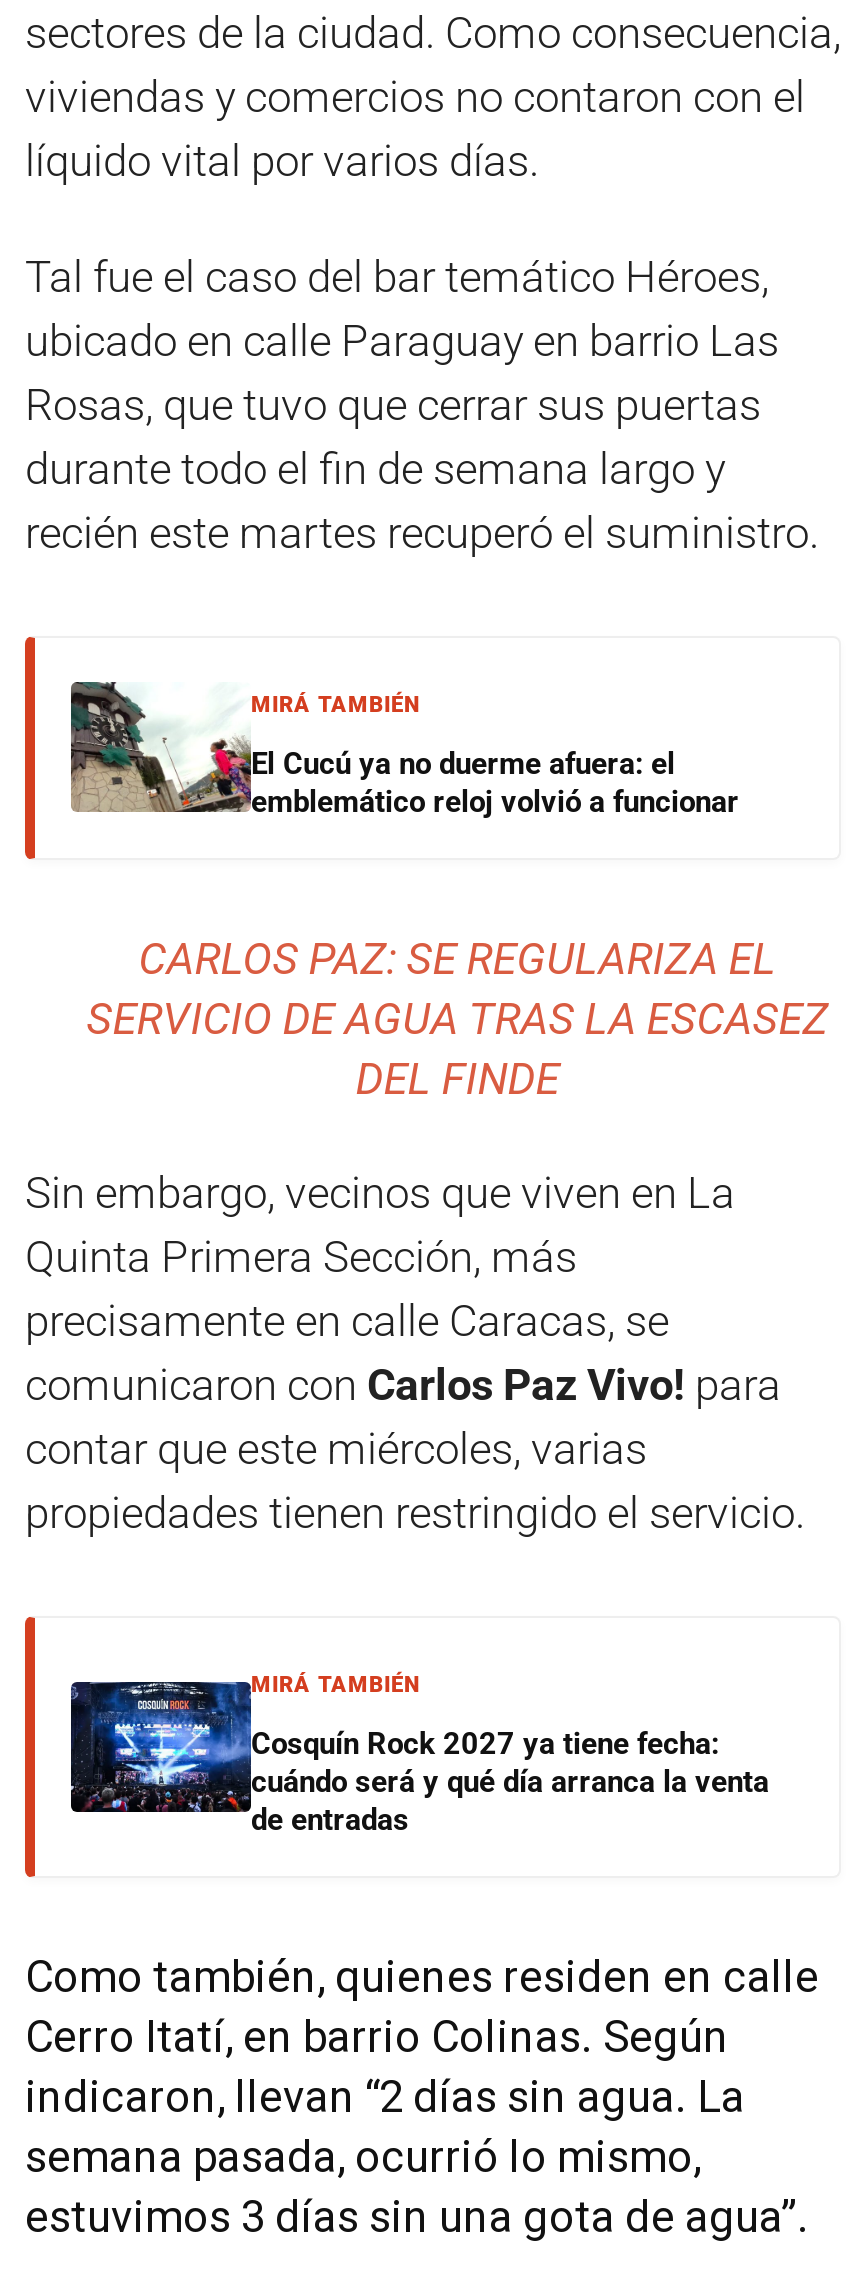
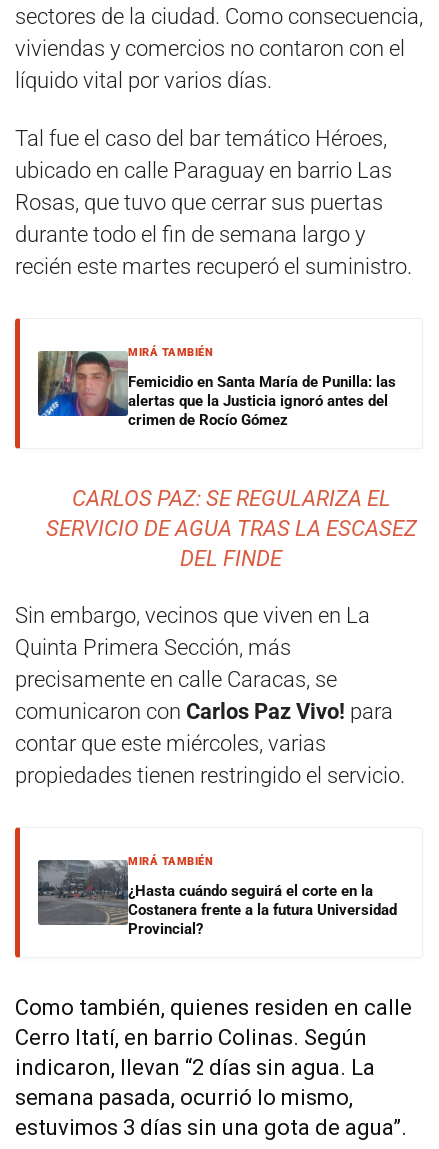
- [image]
- El Cucú ya no duerme afuera: el
- emblemático reloj volvió a funcionar
+ [image]
+ Femicidio en Santa María de Punilla: las
+ alertas que la Justicia ignoró antes del
+ crimen de Rocío Gómez

- [image]
- Cosquín Rock 2027 ya tiene fecha:
- cuándo será y qué día arranca la venta
- de entradas
+ [image]
+ ¿Hasta cuándo seguirá el corte en la
+ Costanera frente a la futura Universidad
+ Provincial?
